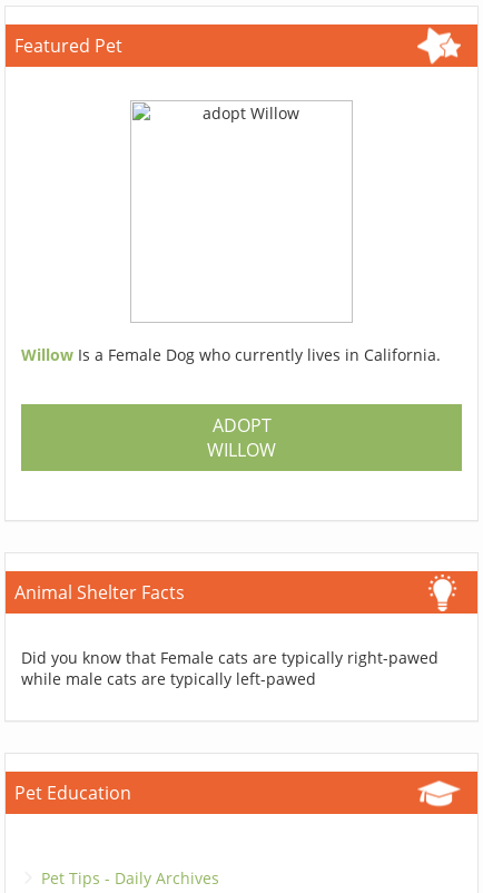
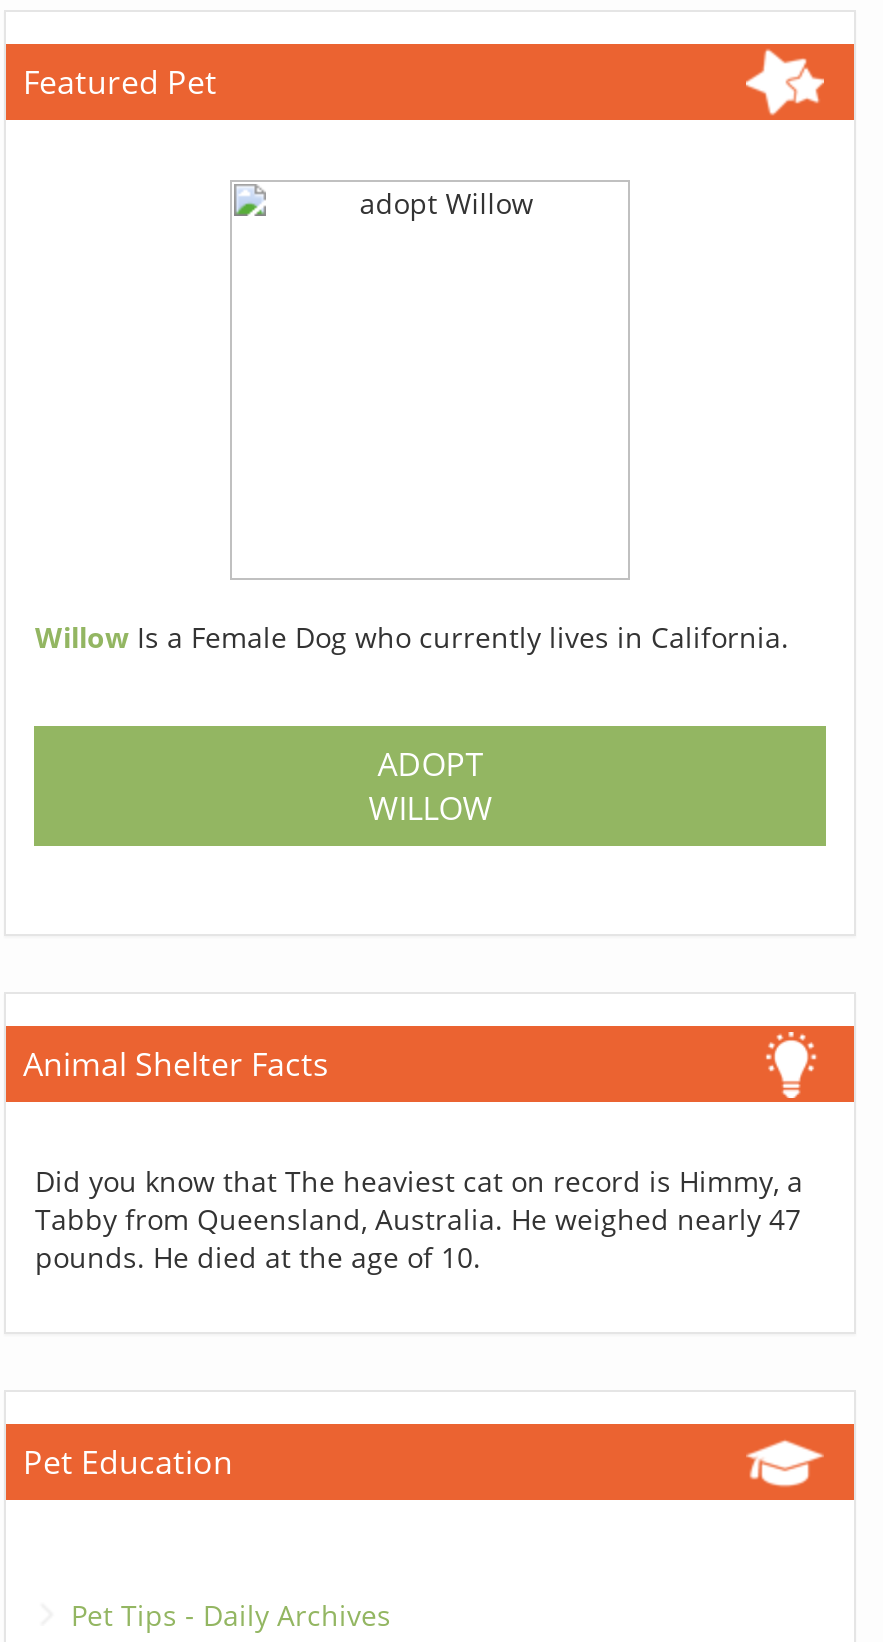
- Did you know that Female cats are typically right-pawed
- while male cats are typically left-pawed
+ Did you know that The heaviest cat on record is Himmy, a
+ Tabby from Queensland, Australia. He weighed nearly 47
+ pounds. He died at the age of 10.
